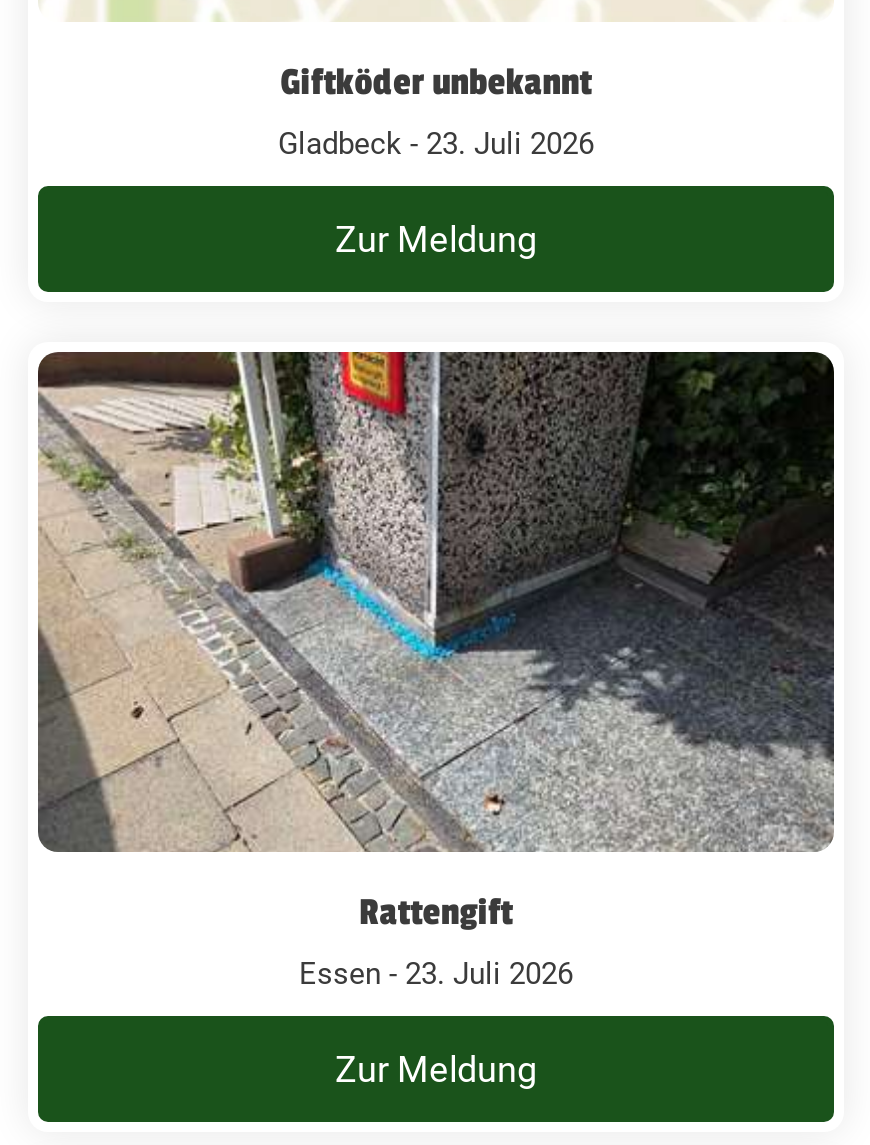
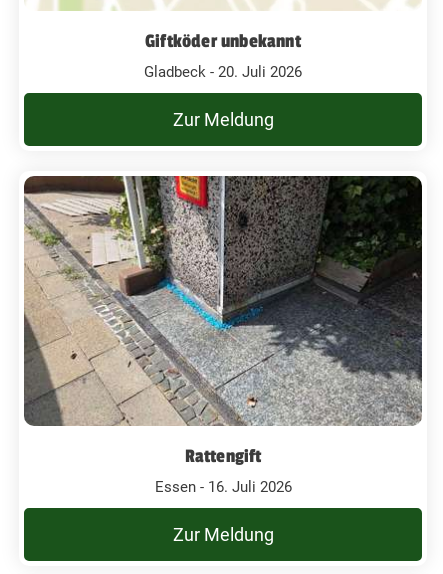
- Gladbeck - 23. Juli 2026
+ Gladbeck - 20. Juli 2026

- Essen - 23. Juli 2026
+ Essen - 16. Juli 2026
